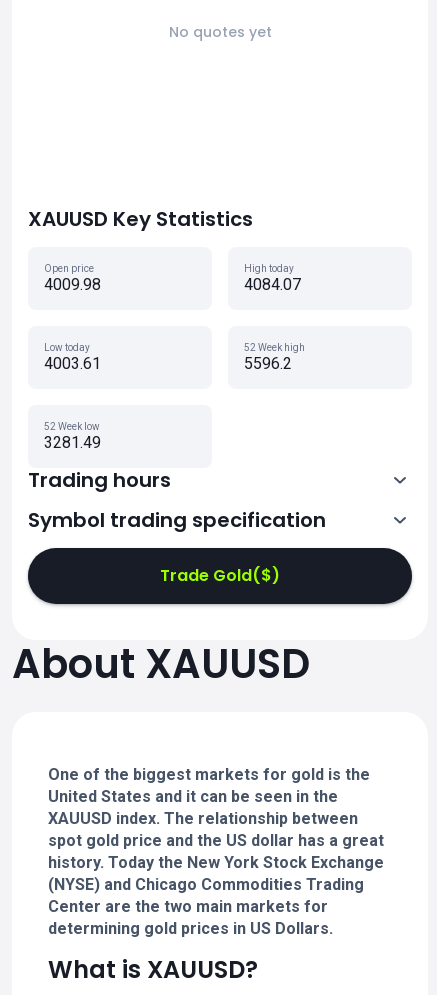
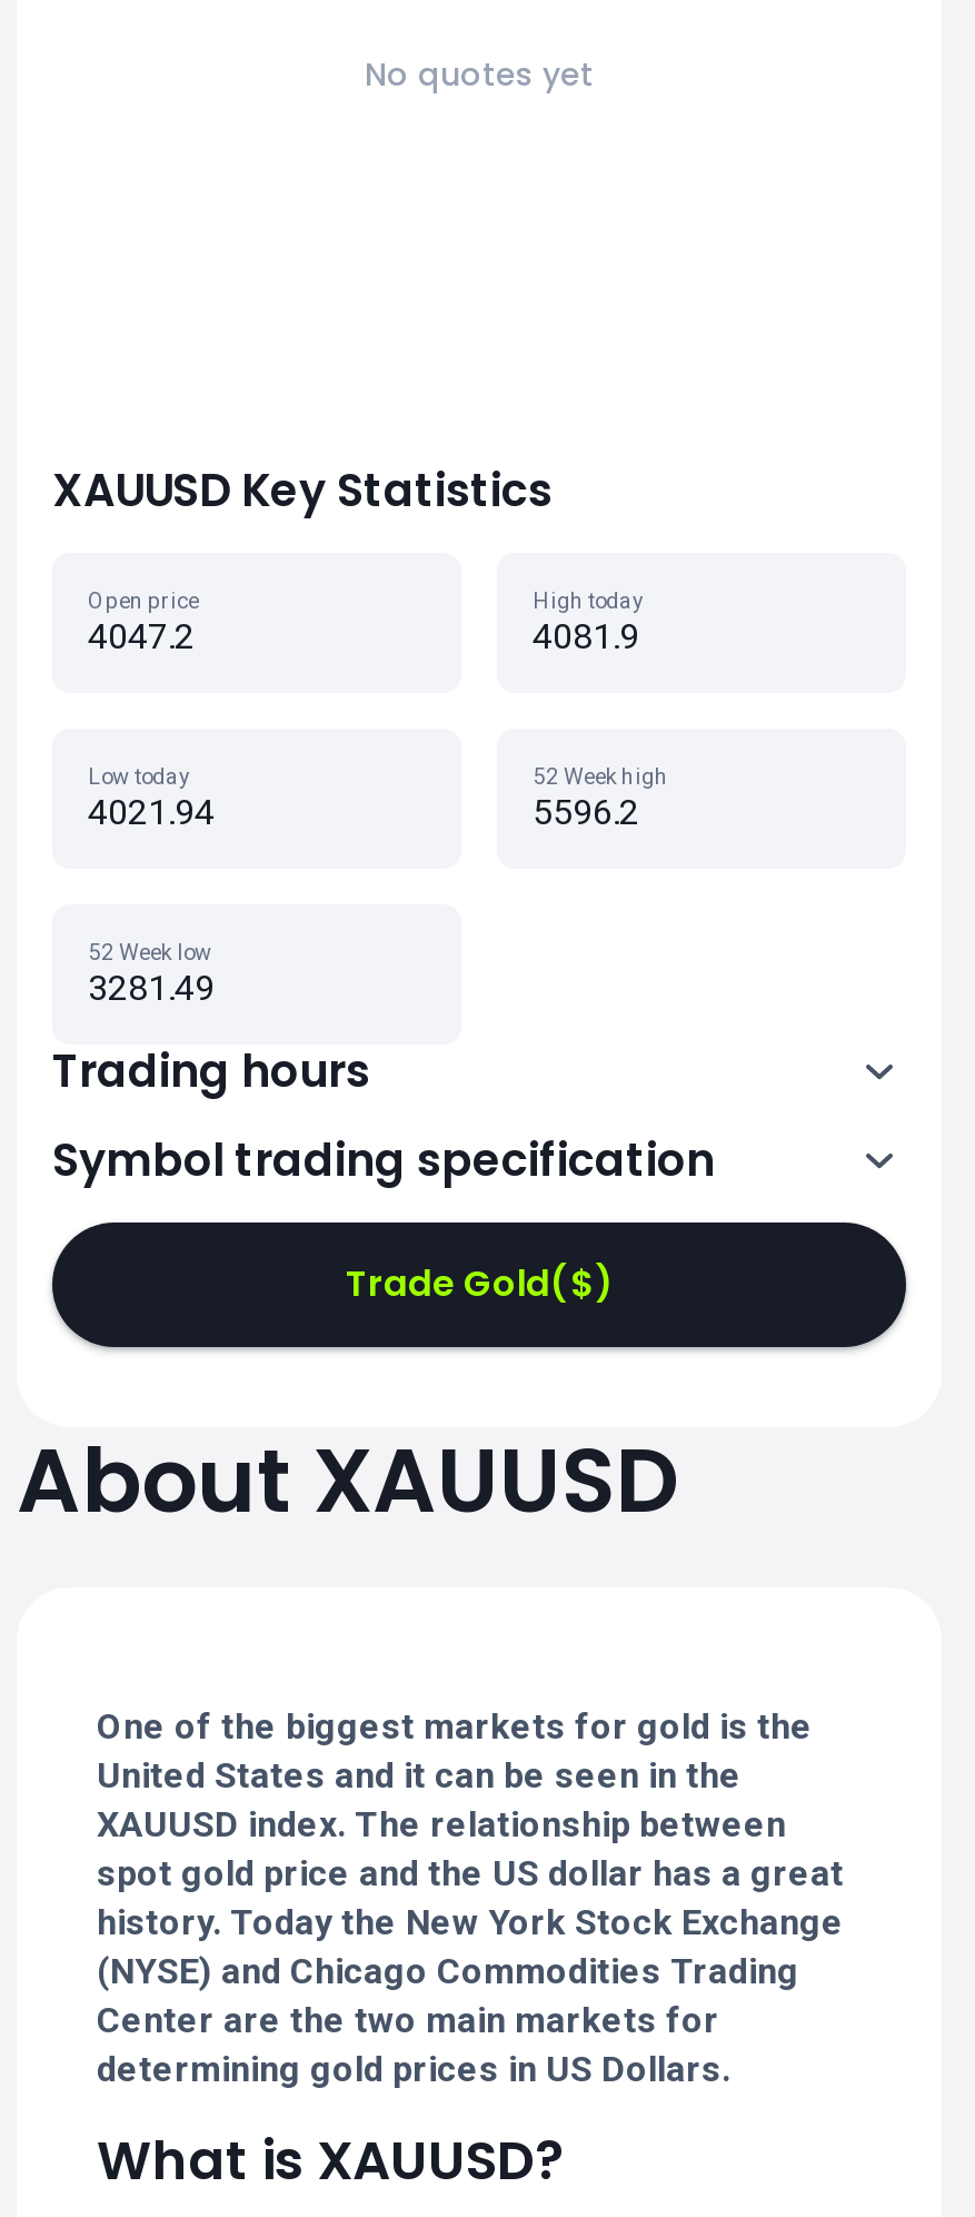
- 4009.98
+ 4047.2

- 4084.07
+ 4081.9

- 4003.61
+ 4021.94
